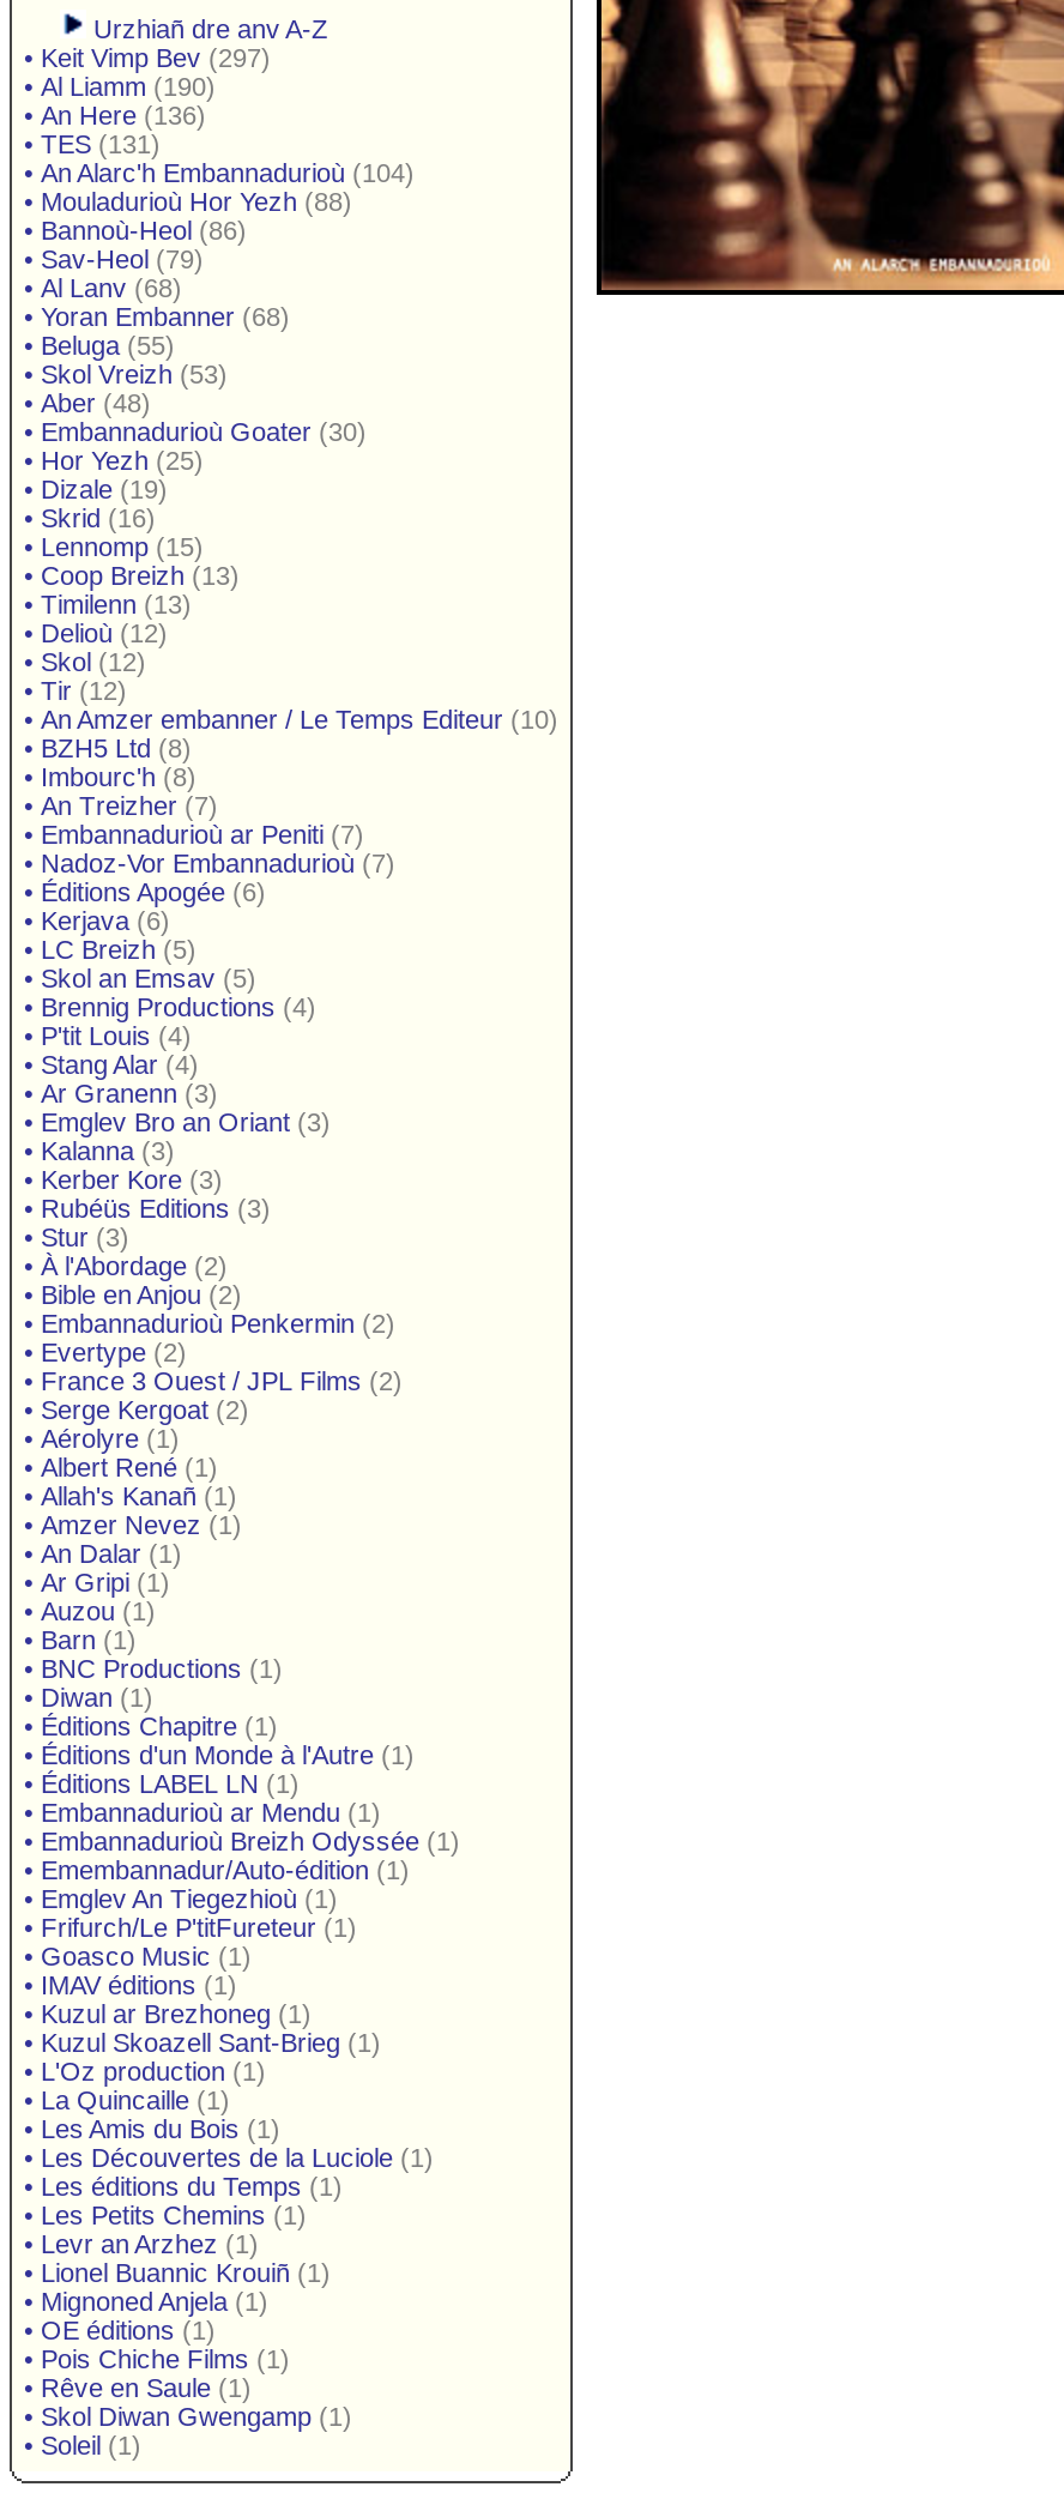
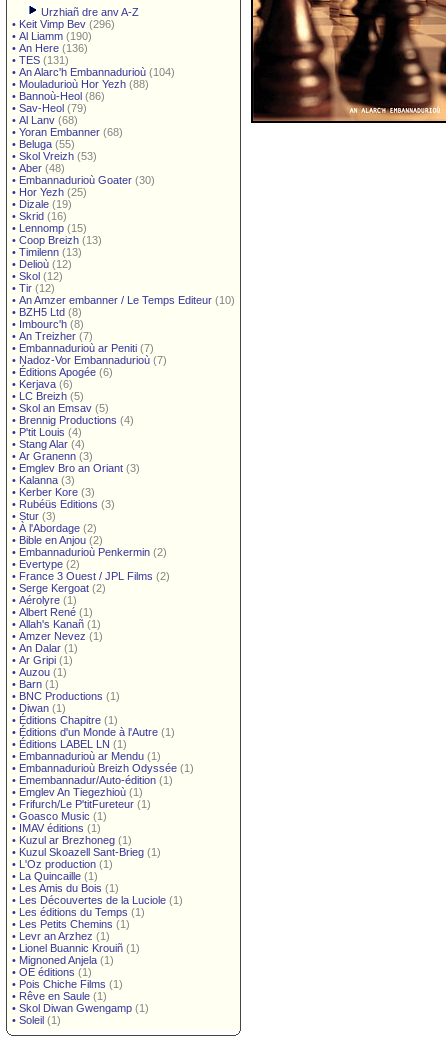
- • Keit Vimp Bev (297)
+ • Keit Vimp Bev (296)
